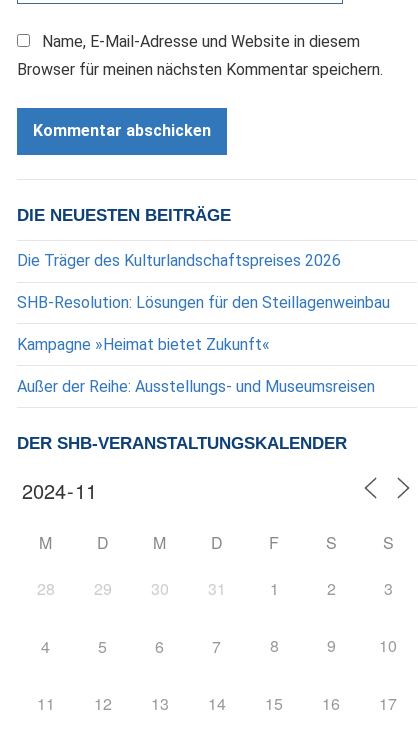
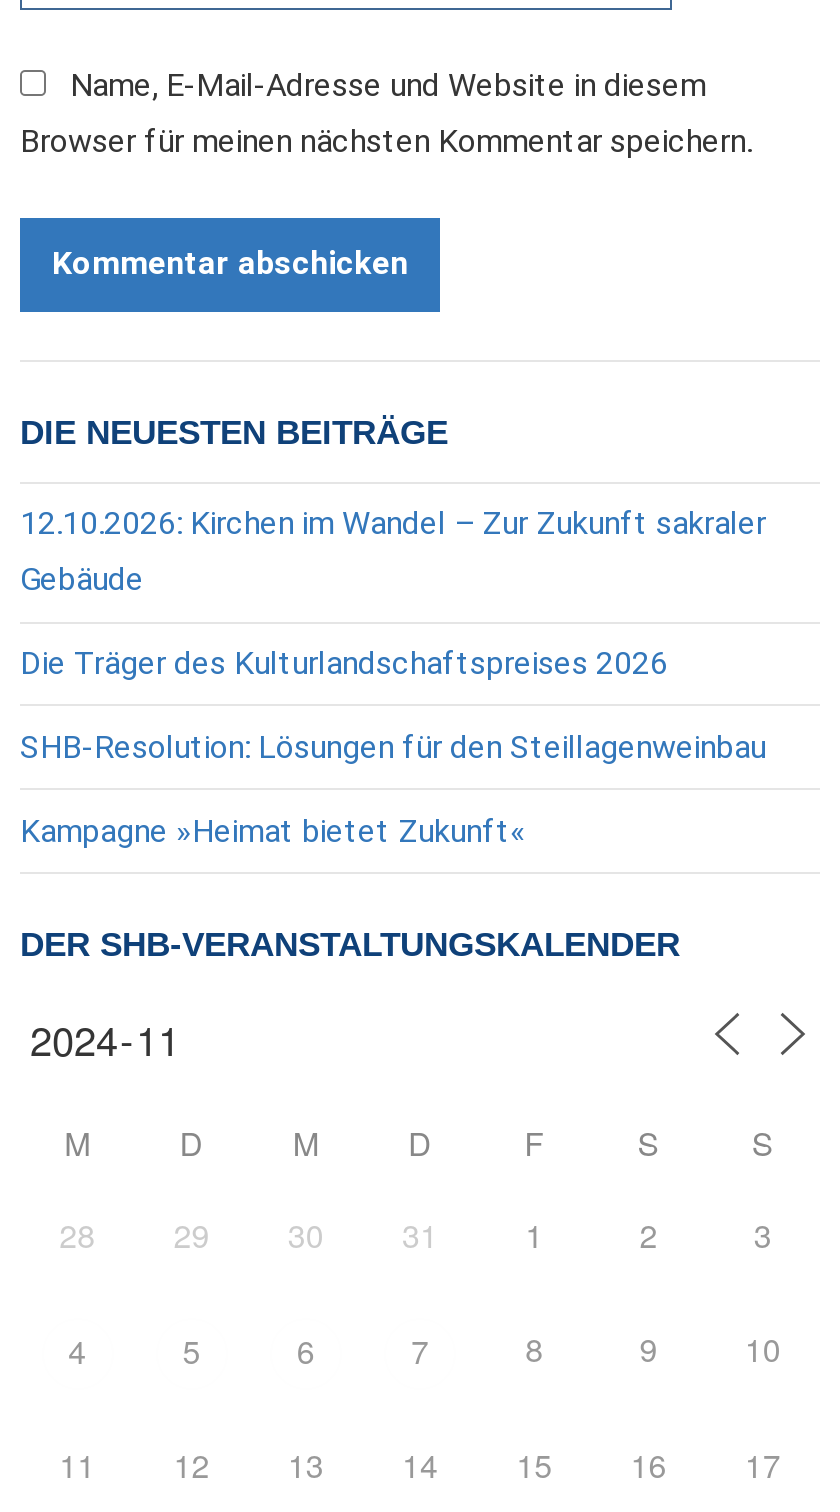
+ 12.10.2026: Kirchen im Wandel – Zur Zukunft sakraler
+ Gebäude

moved down: Die Träger des Kulturlandschaftspreises 2026 | SHB-Resolution: Lösungen für den Steillagenweinbau | Kampagne »Heimat bietet Zukunft«

- Außer der Reihe: Ausstellungs- und Museumsreisen
